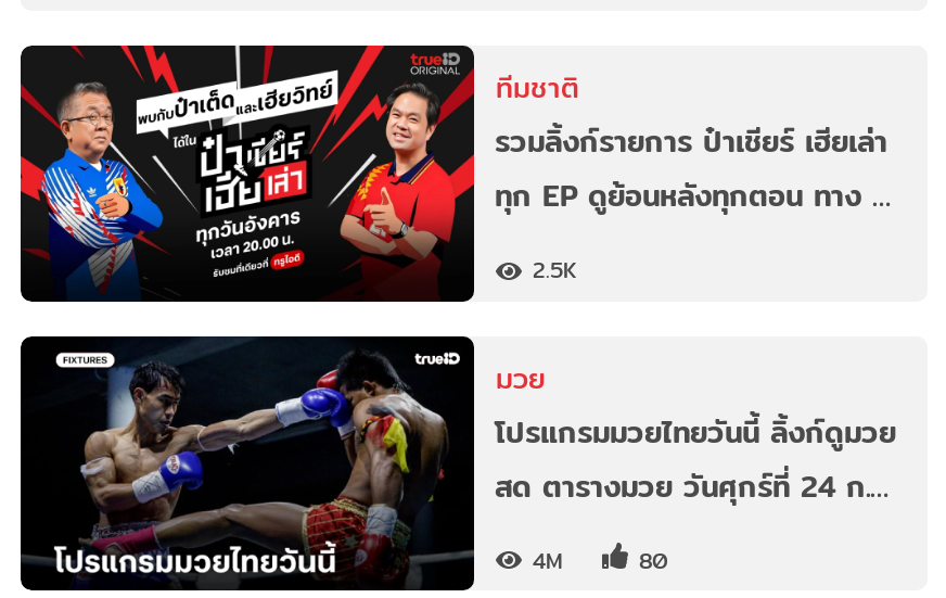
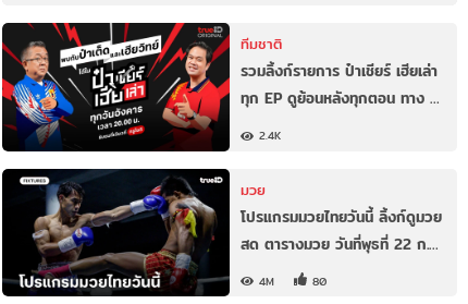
- 2.5K
+ 2.4K

- สด ตารางมวย วันศุกร์ที่ 24 ก.…
+ สด ตารางมวย วันที่พุธที่ 22 ก.…
